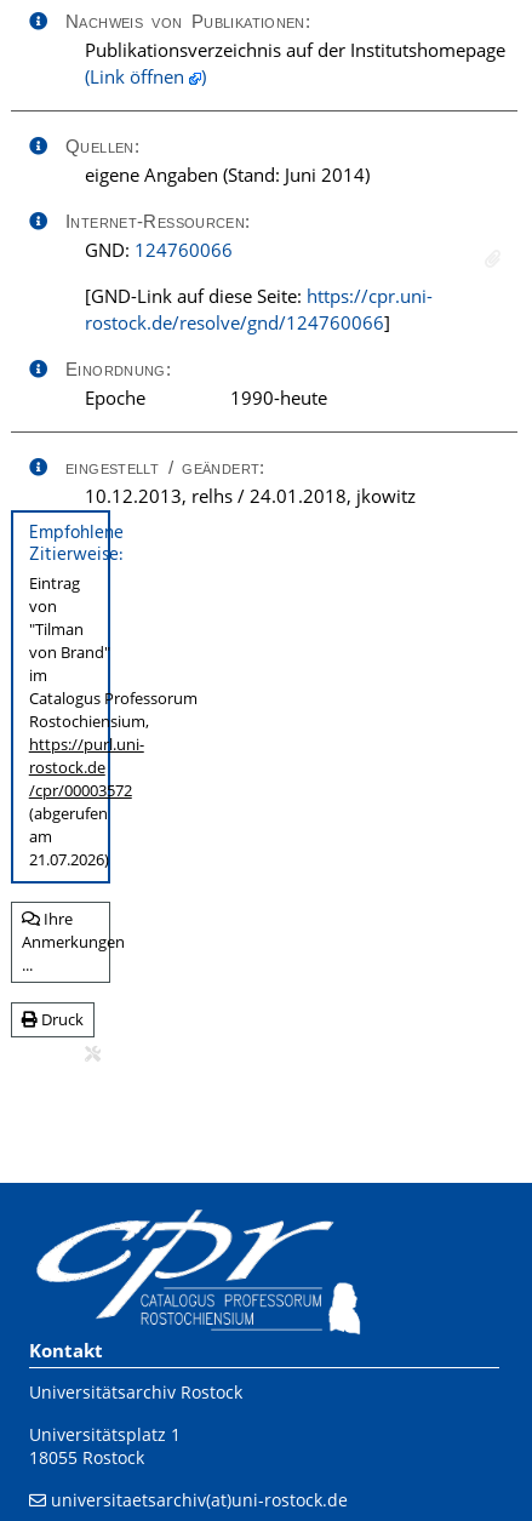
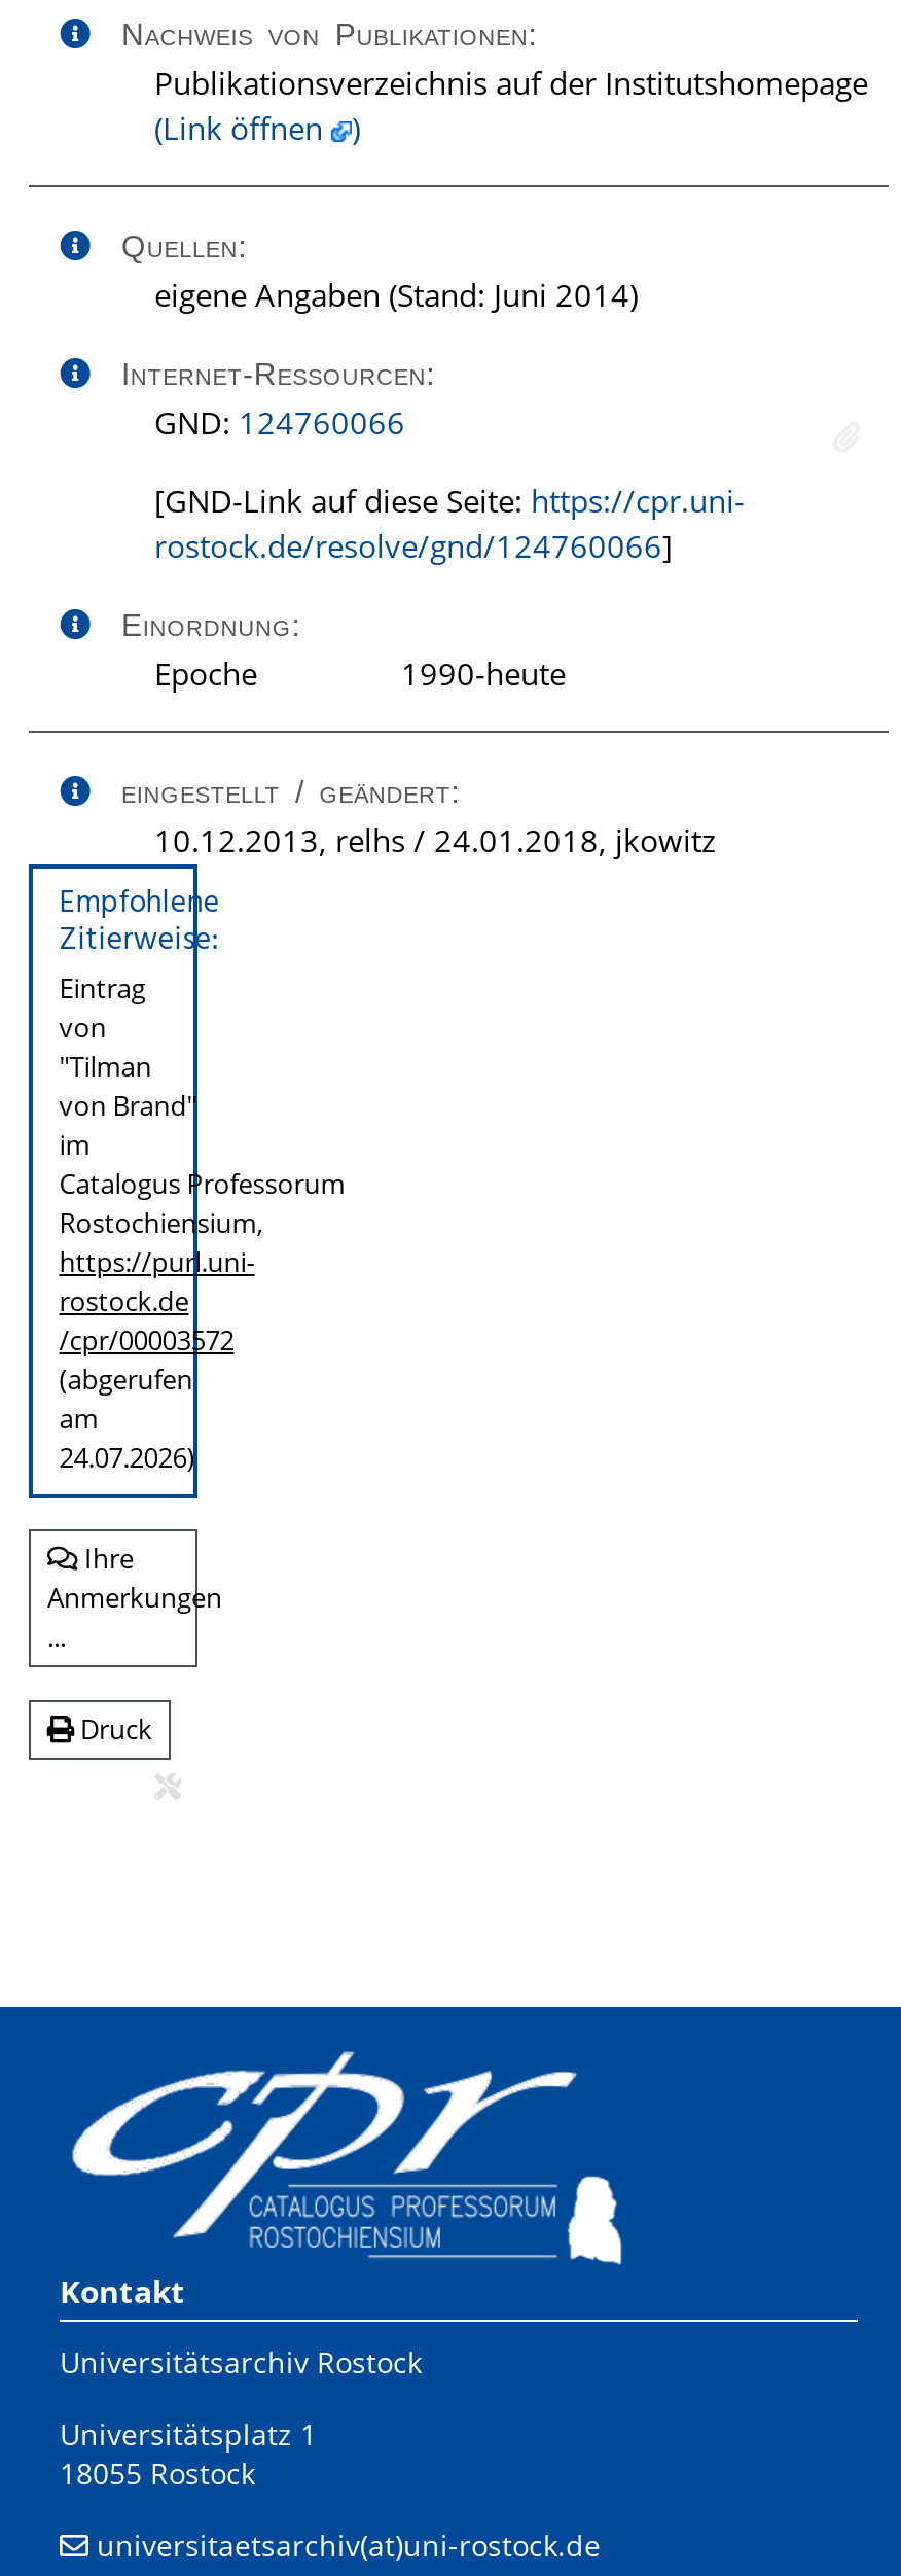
- 21.07.2026)
+ 24.07.2026)
